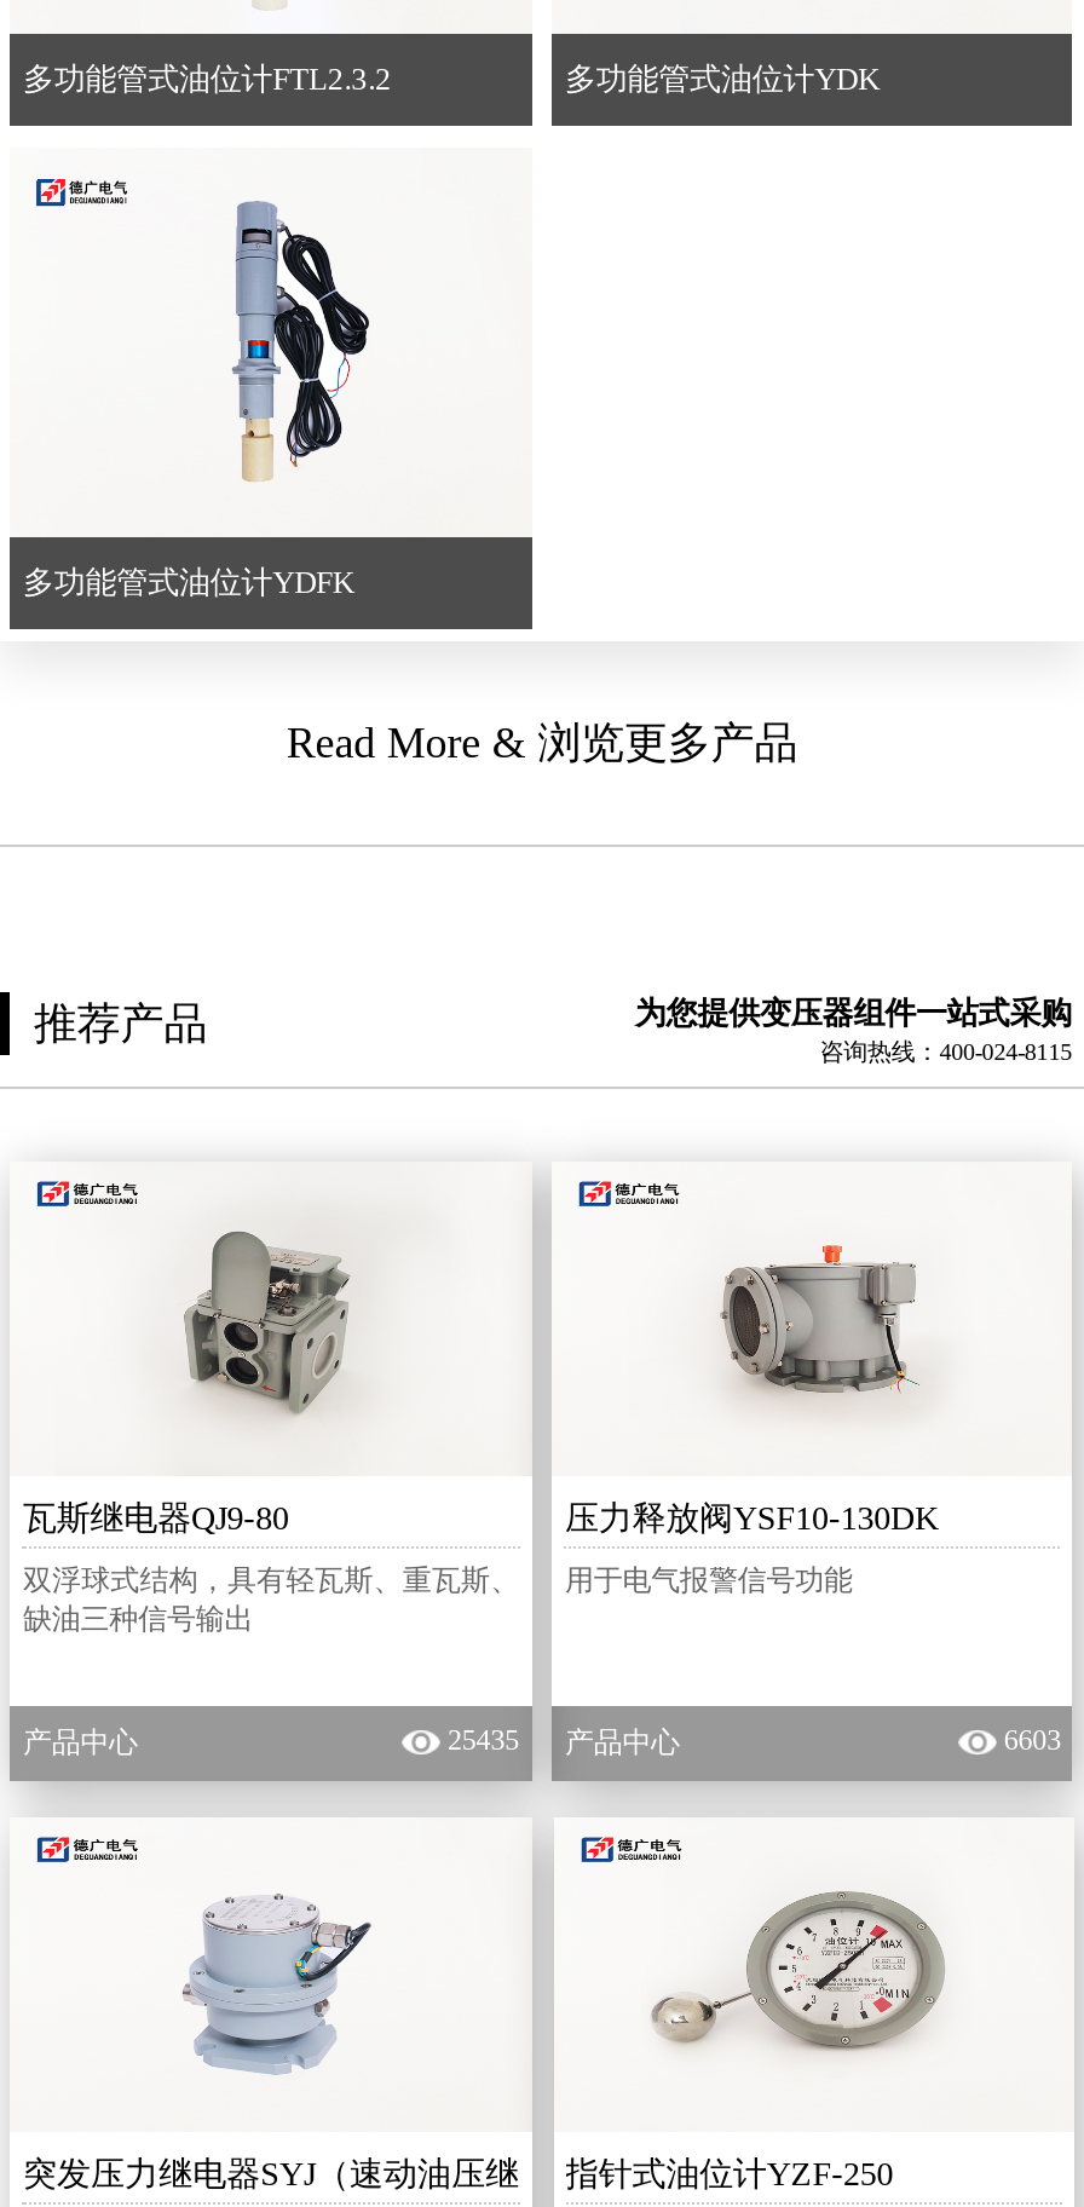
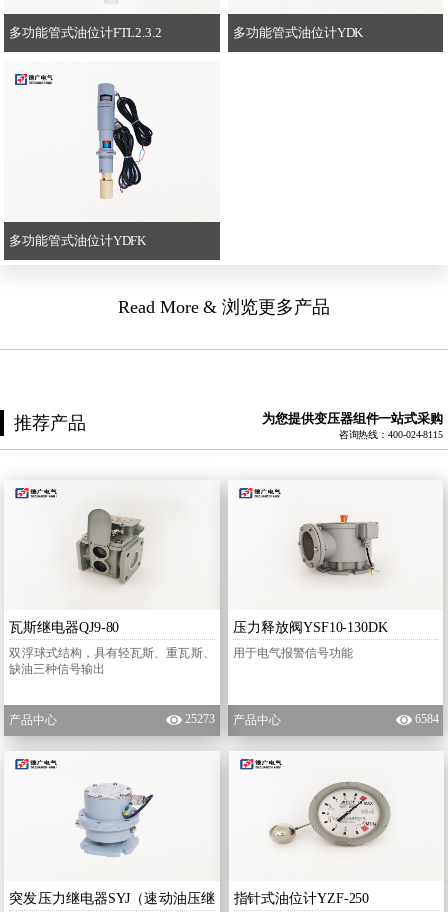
- 25435 产品中心
+ 25273 产品中心

- 6603
+ 6584
